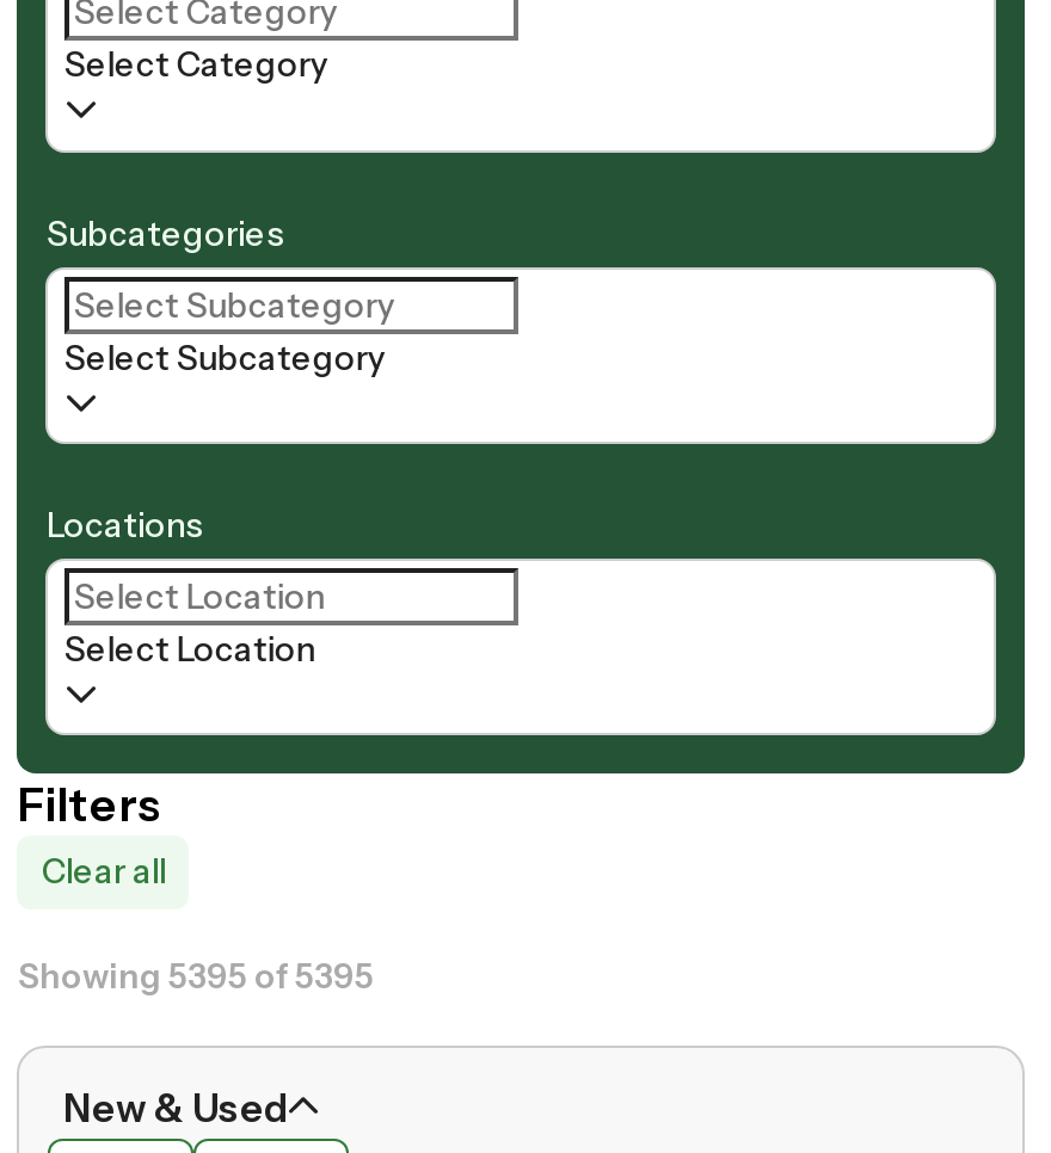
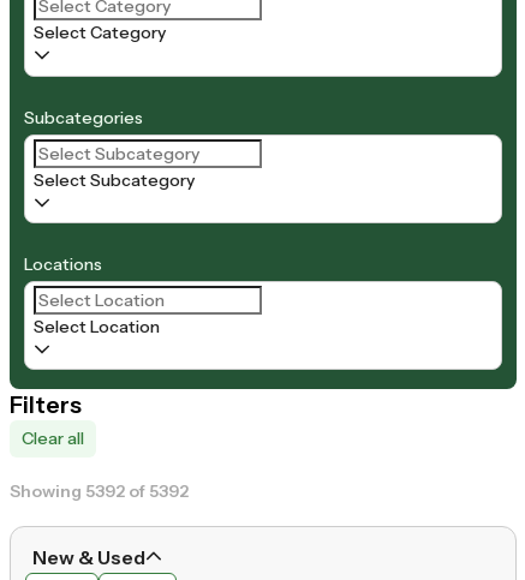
- Showing 5395 of 5395
+ Showing 5392 of 5392
